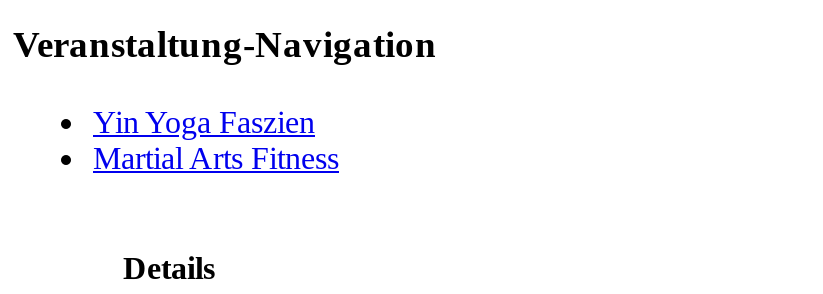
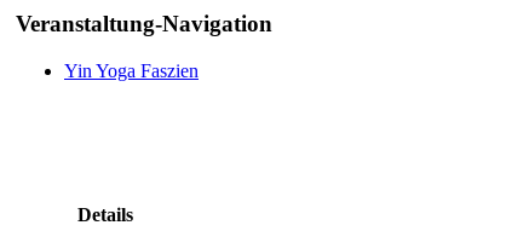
- Martial Arts Fitness
